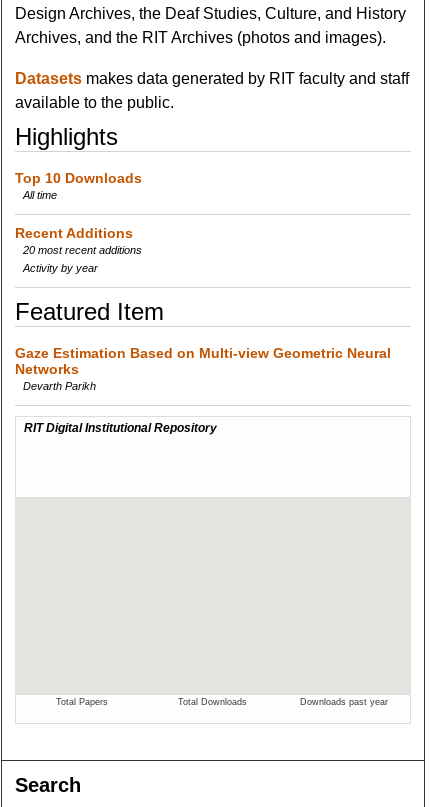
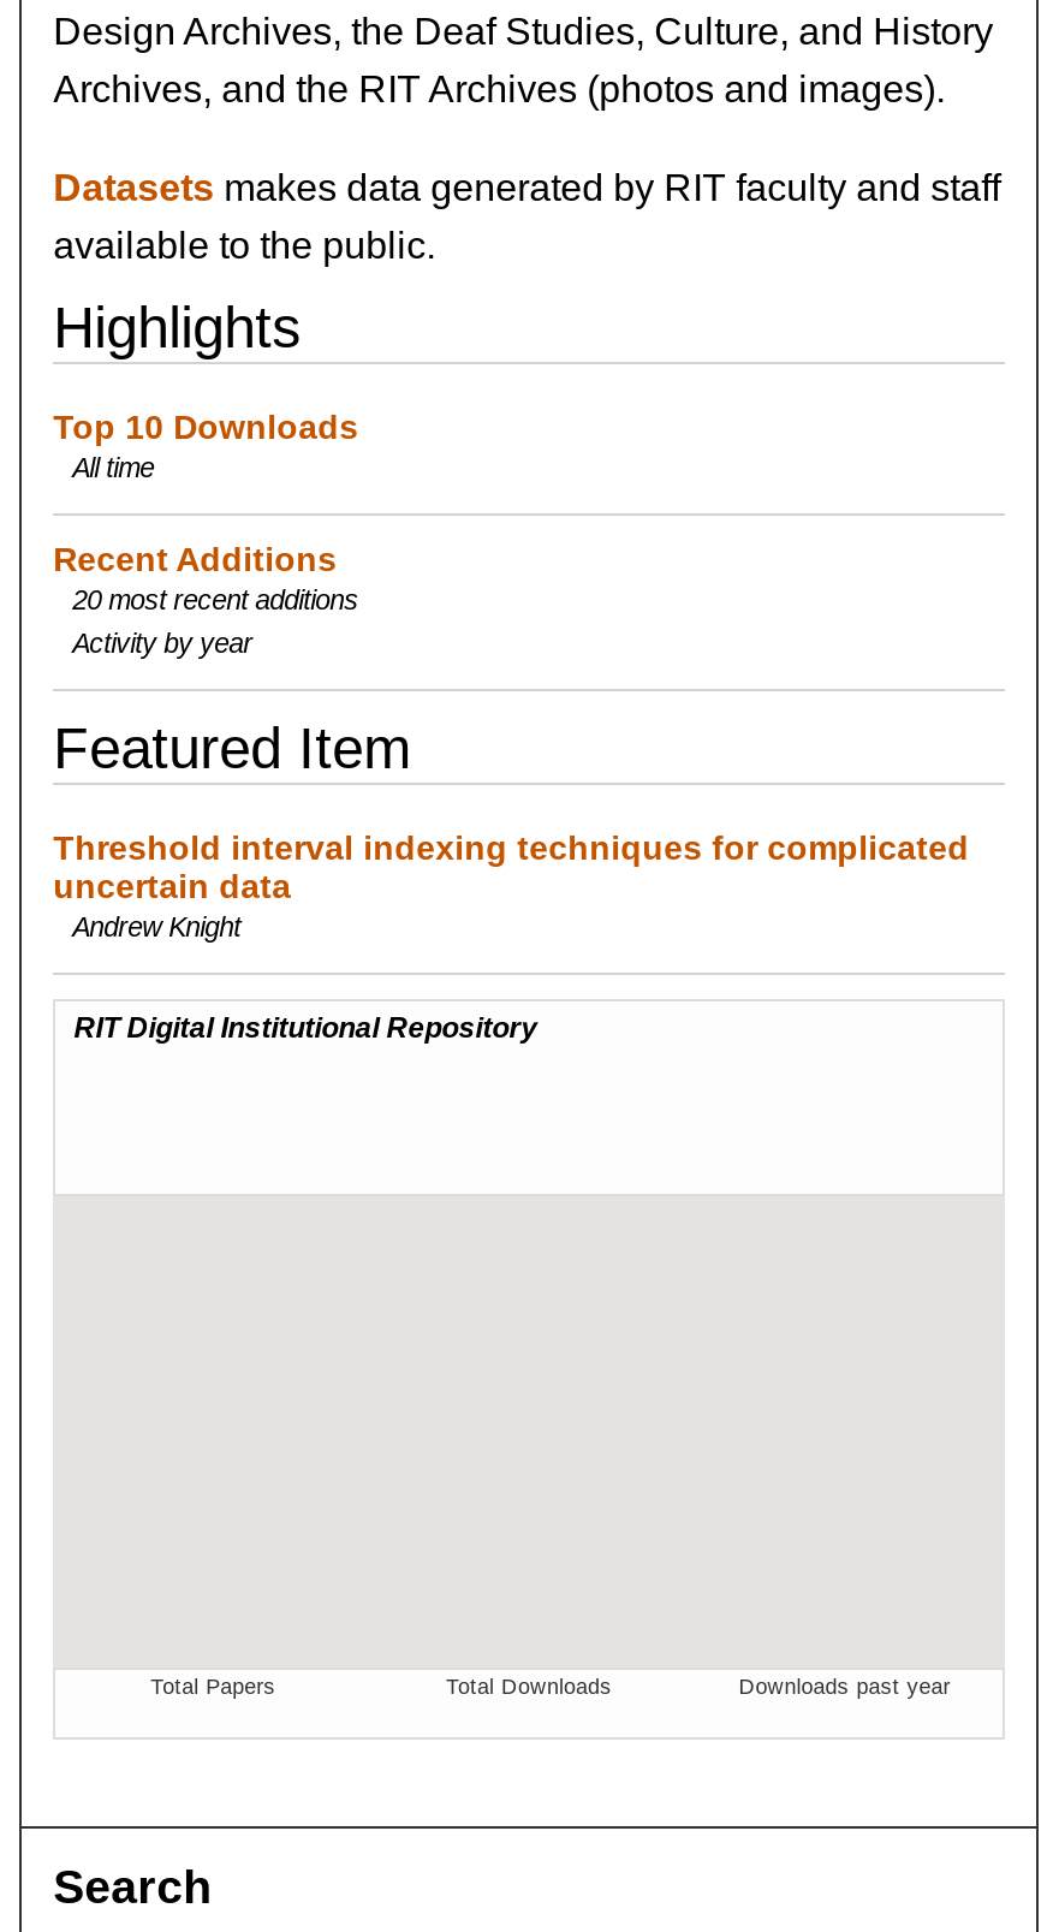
- Gaze Estimation Based on Multi-view Geometric Neural
- Networks
- Devarth Parikh
+ Threshold interval indexing techniques for complicated
+ uncertain data
+ Andrew Knight
